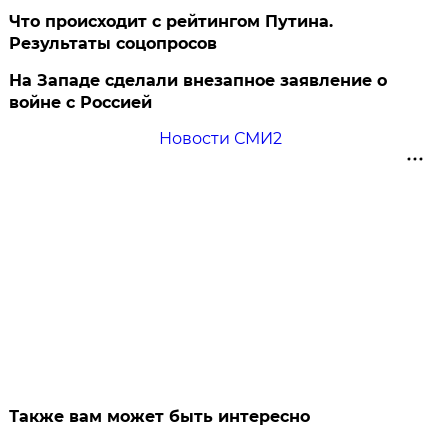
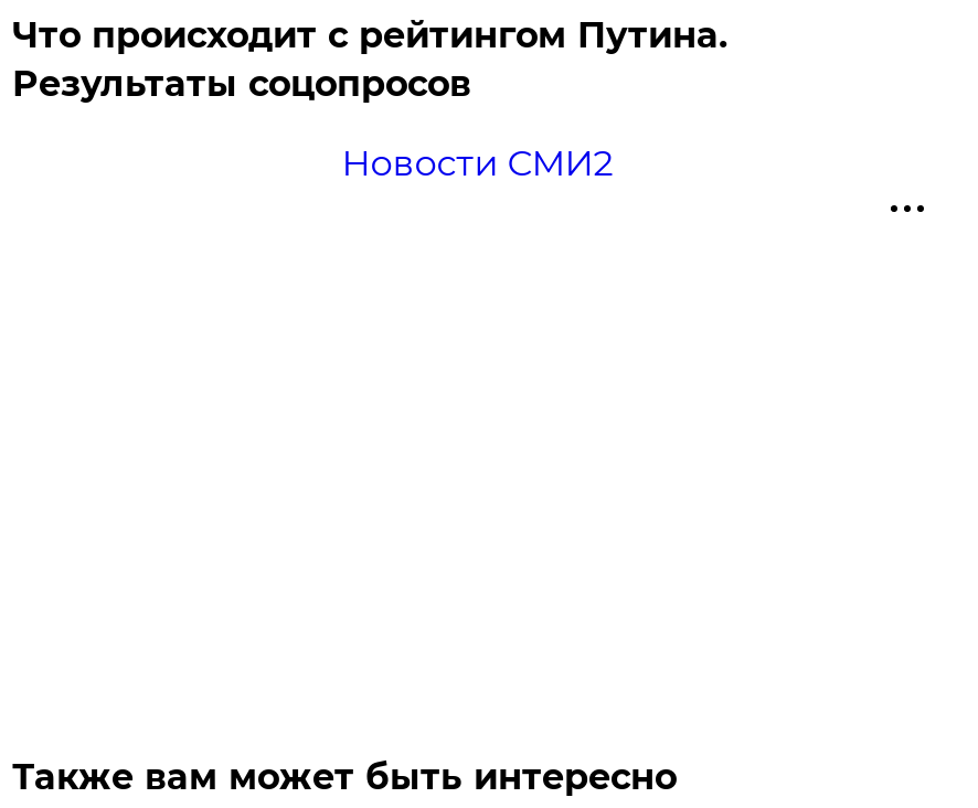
- На Западе сделали внезапное заявление о
- войне с Россией
